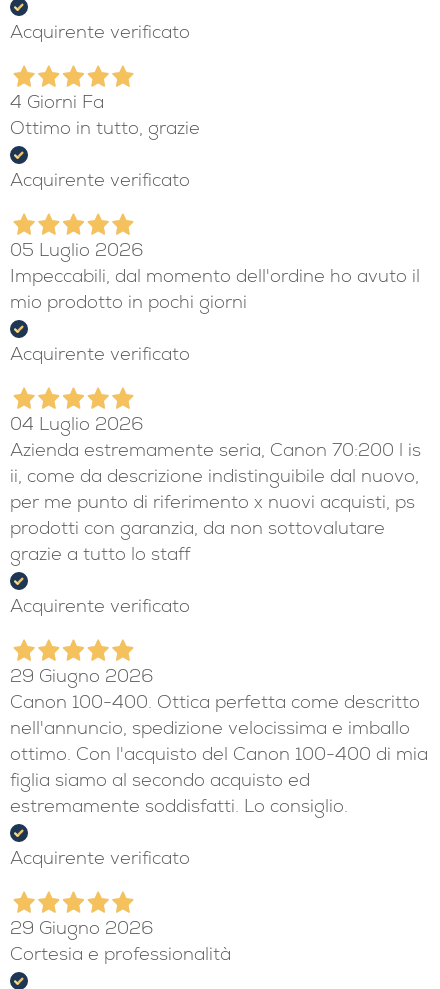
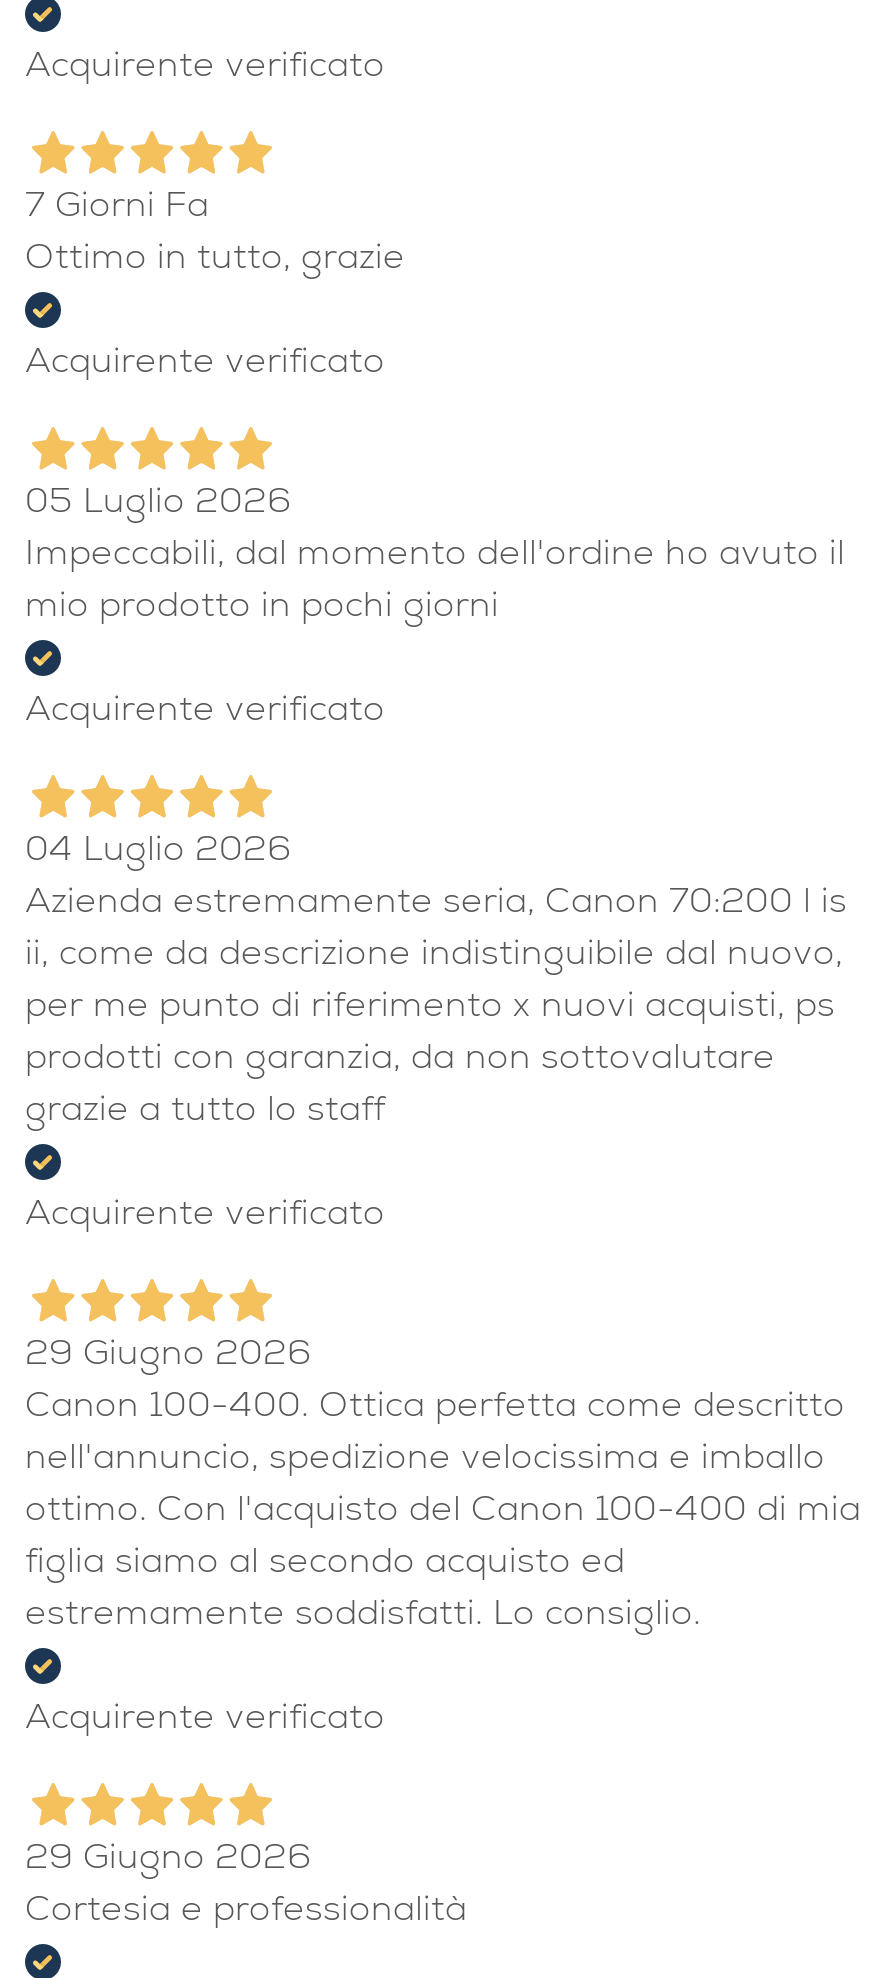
- 4 Giorni Fa
+ 7 Giorni Fa
